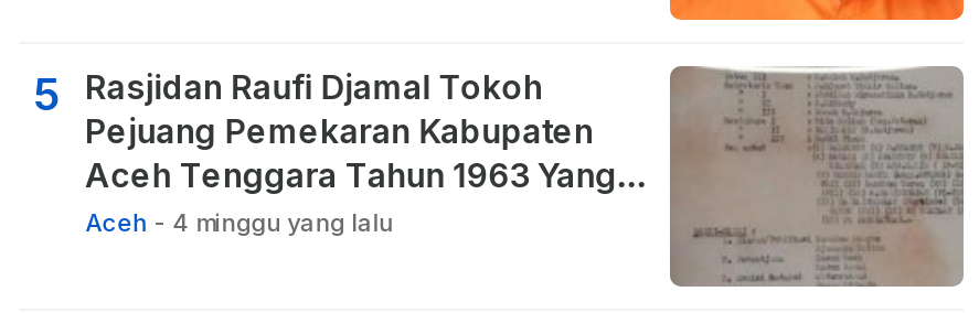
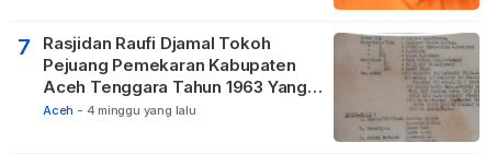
- 5 Rasjidan Raufi Djamal Tokoh
+ 7 Rasjidan Raufi Djamal Tokoh
